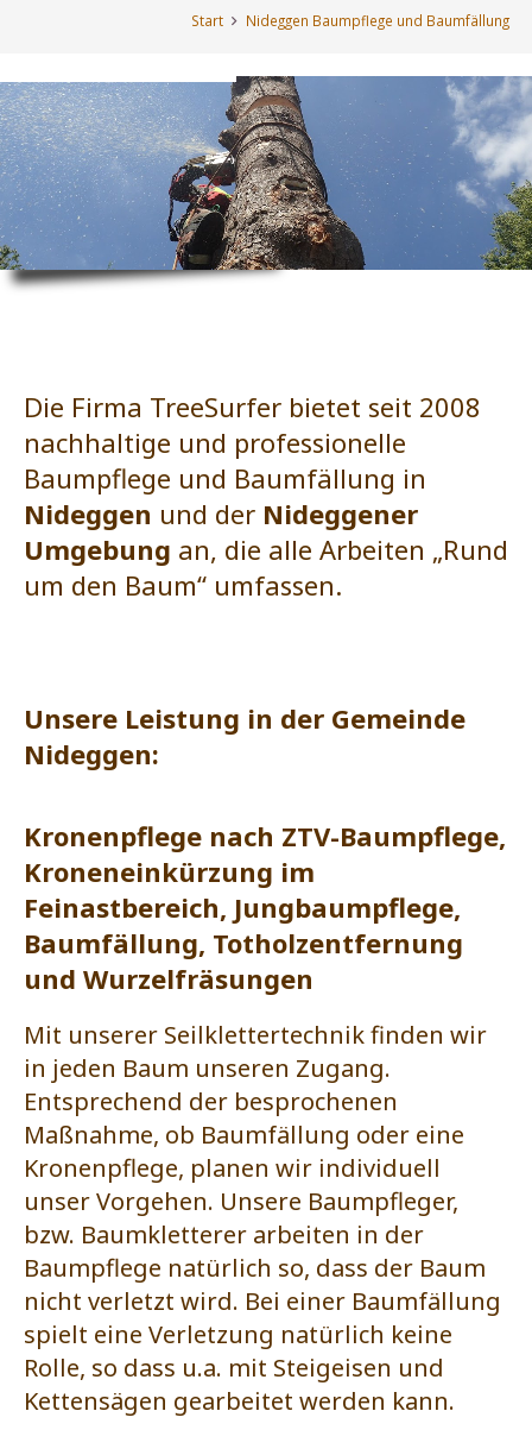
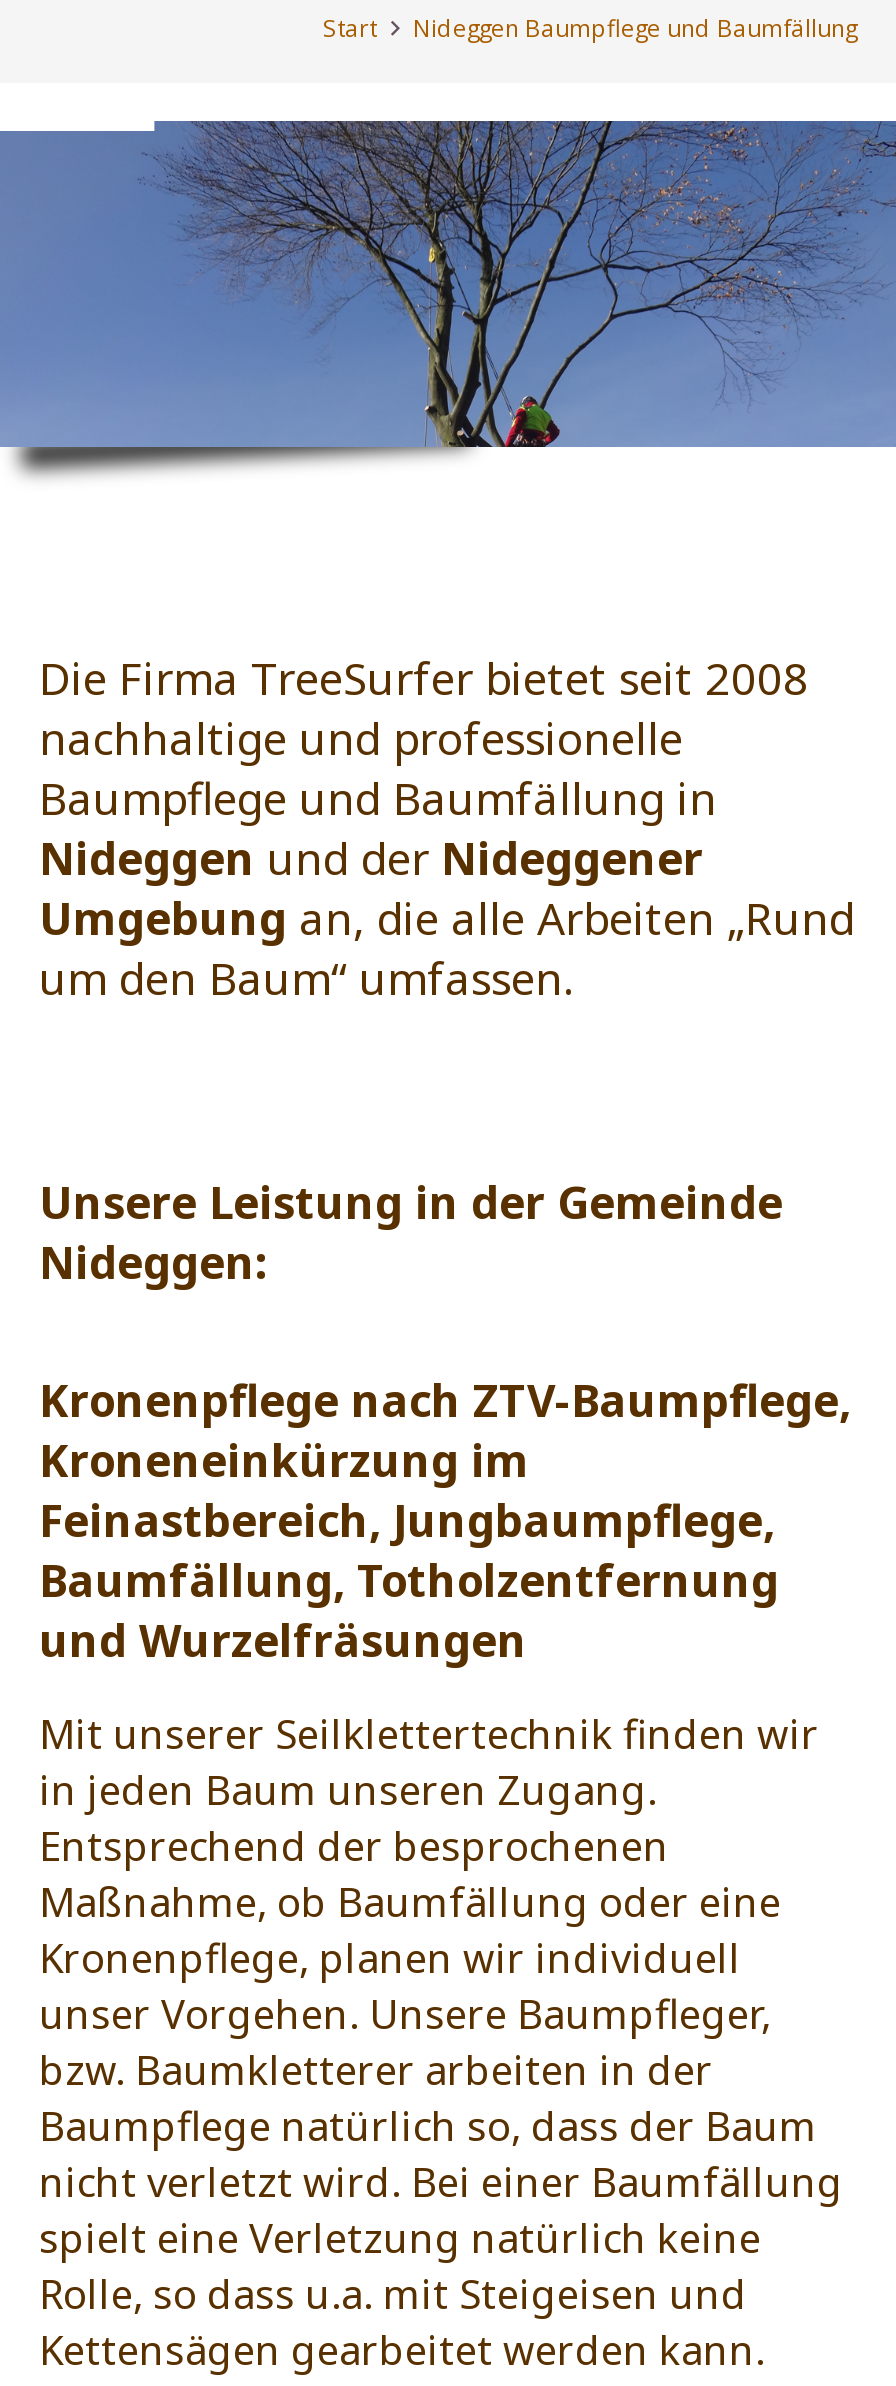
- [image]
+ [image]
